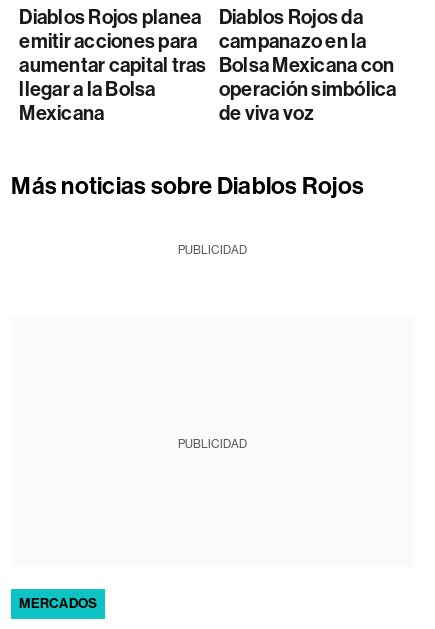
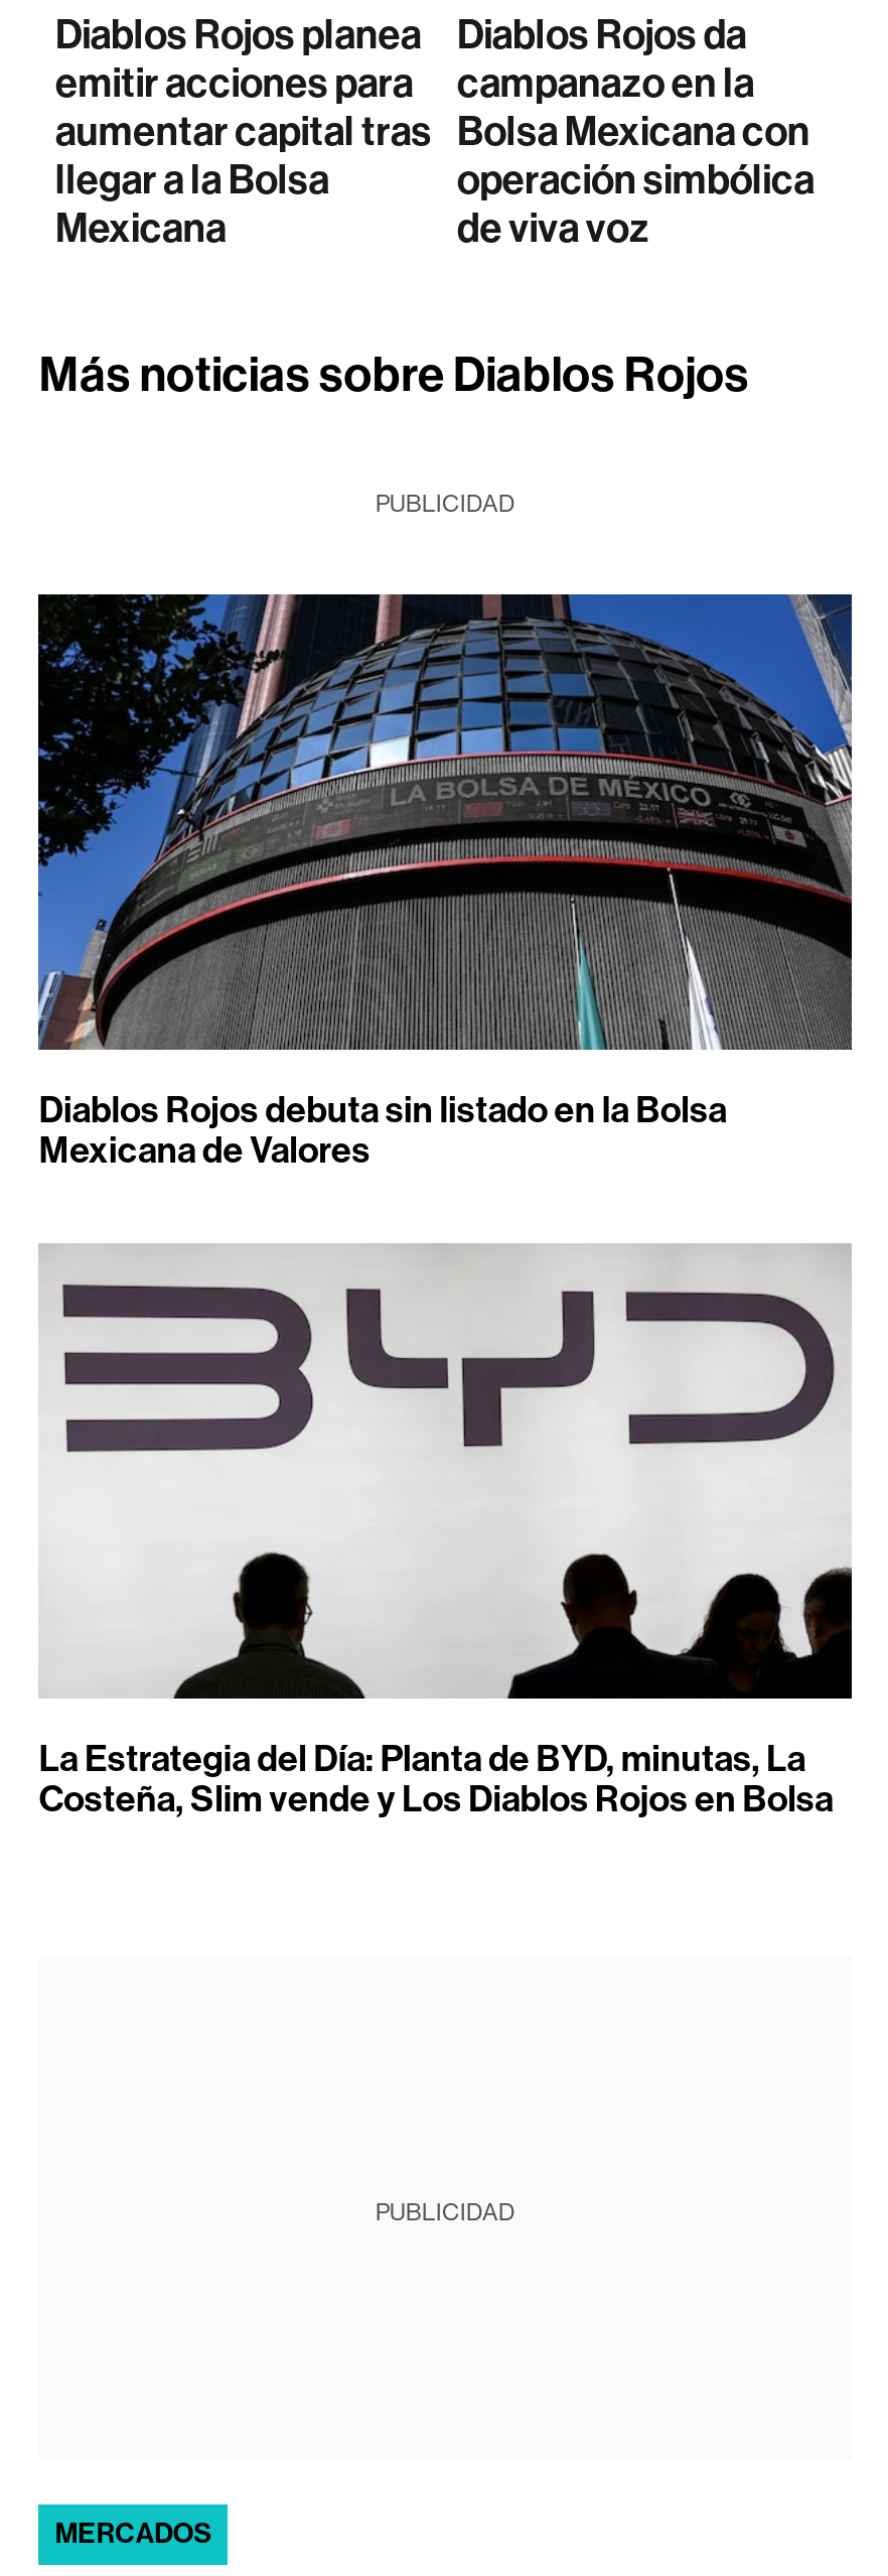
+ [image]
+ Diablos Rojos debuta sin listado en la Bolsa
+ Mexicana de Valores

+ [image]
+ La Estrategia del Día: Planta de BYD, minutas, La
+ Costeña, Slim vende y Los Diablos Rojos en Bolsa
